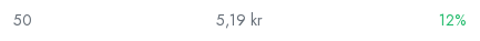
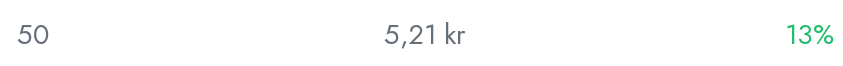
- 5,19 kr
+ 5,21 kr

- 12%
+ 13%
